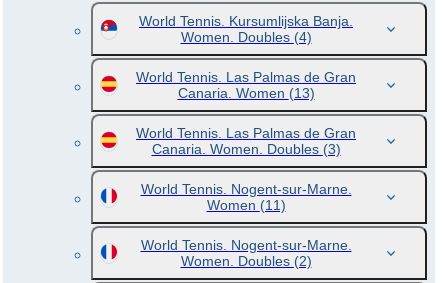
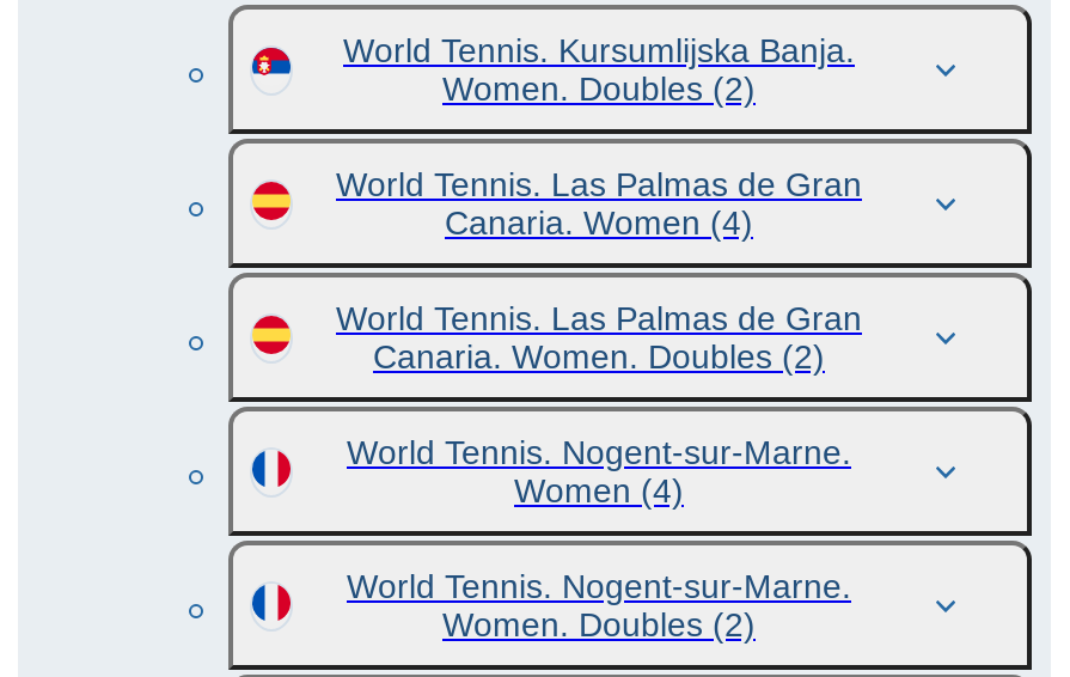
- Women. Doubles (4)
+ Women. Doubles (2)

- Canaria. Women (13)
+ Canaria. Women (4)

- Canaria. Women. Doubles (3)
+ Canaria. Women. Doubles (2)

- Women (11)
+ Women (4)
